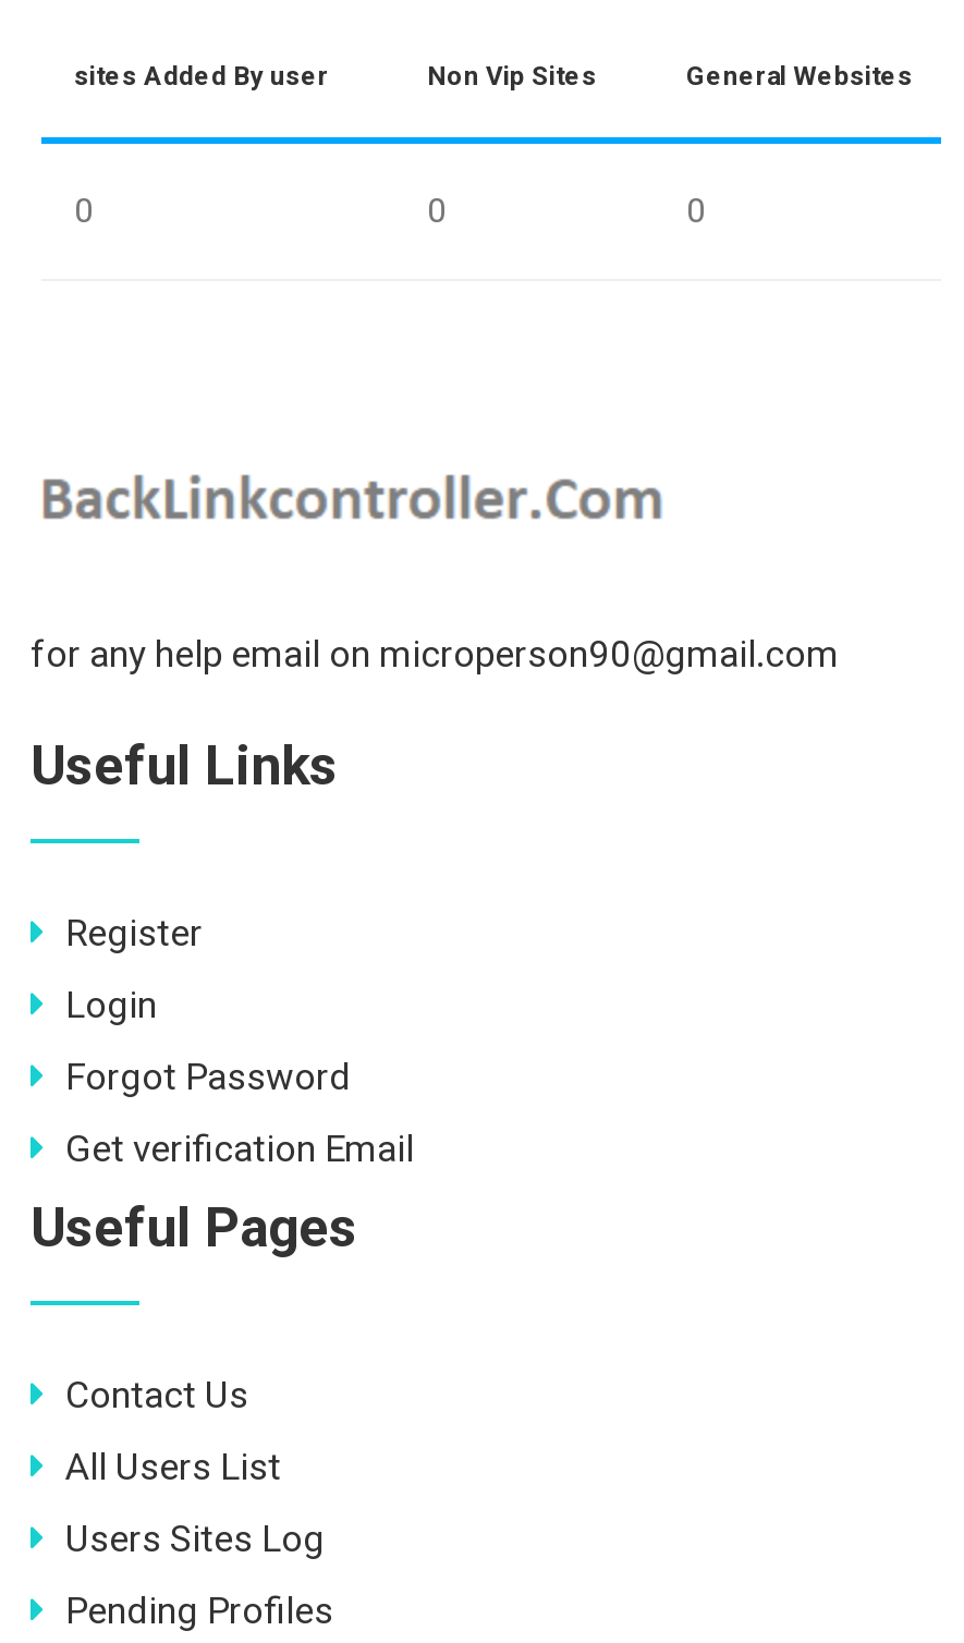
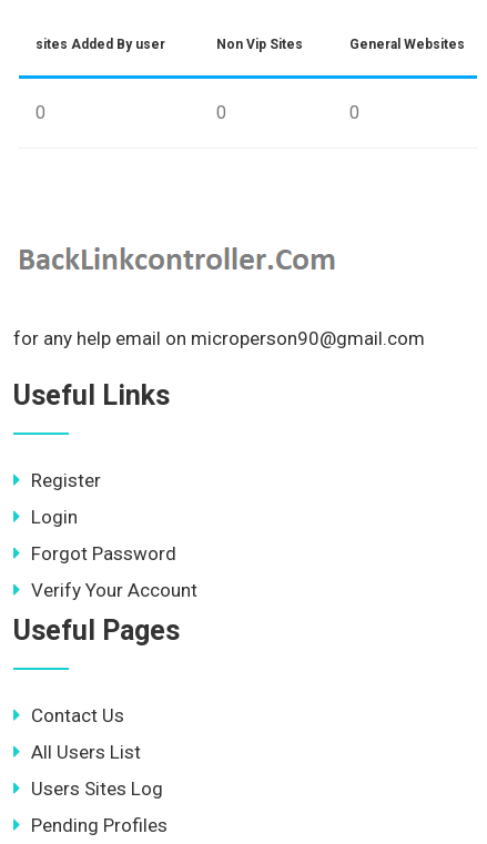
- Get verification Email
+ Verify Your Account
